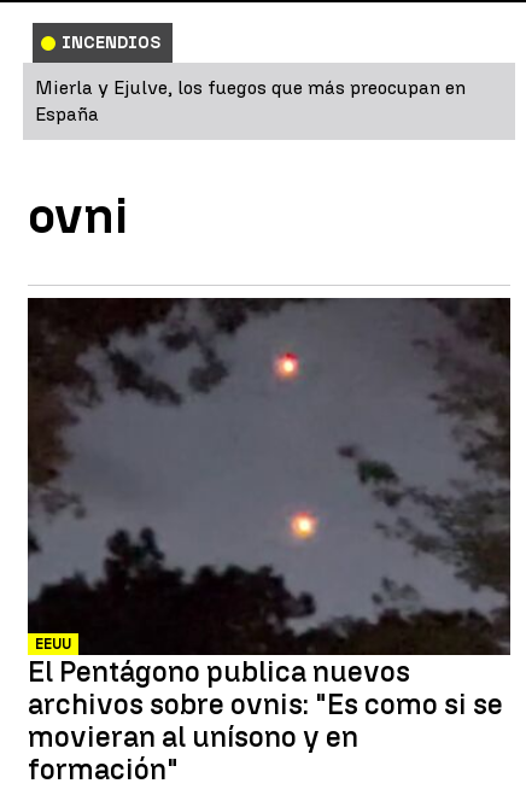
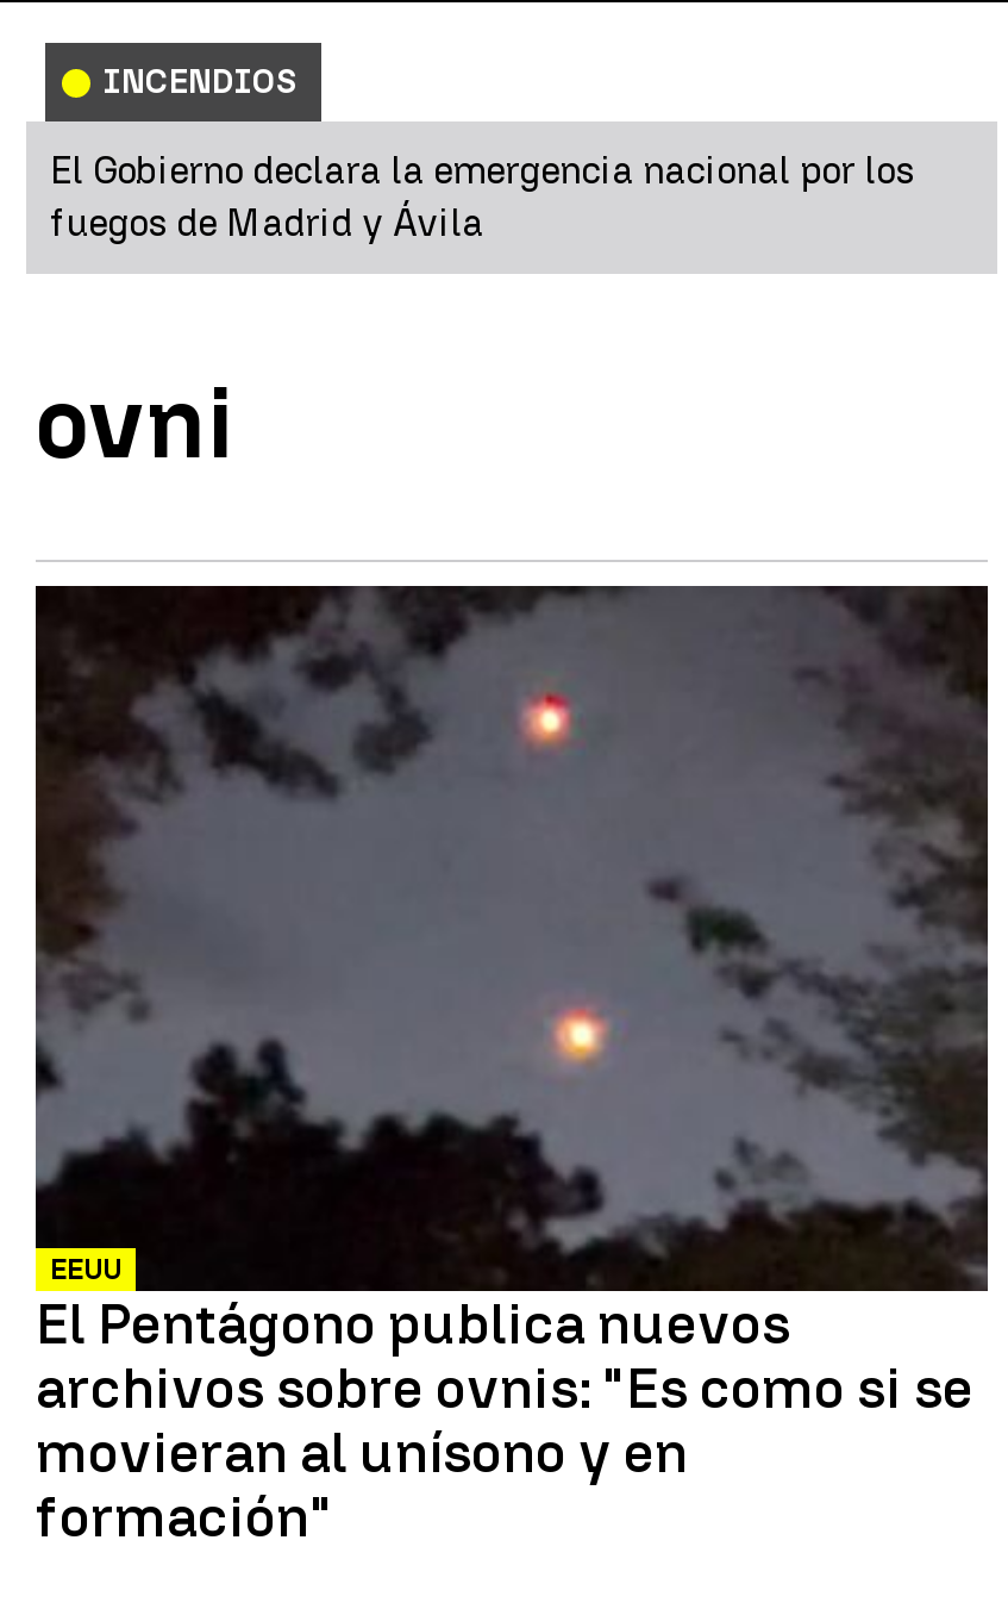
- Mierla y Ejulve, los fuegos que más preocupan en
- España
+ El Gobierno declara la emergencia nacional por los
+ fuegos de Madrid y Ávila
